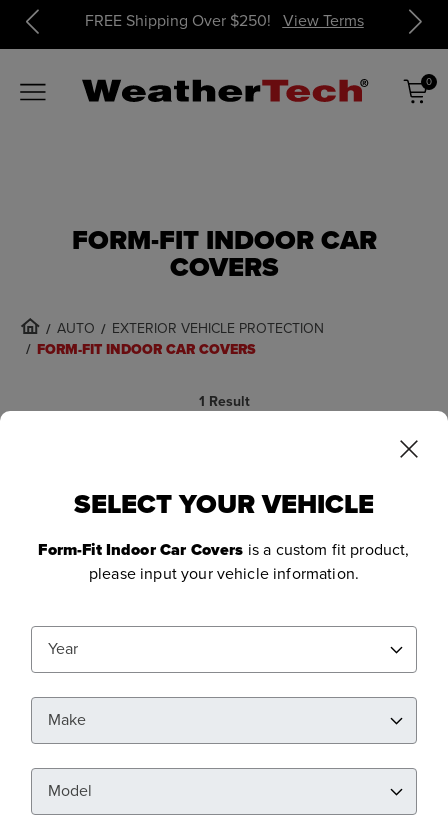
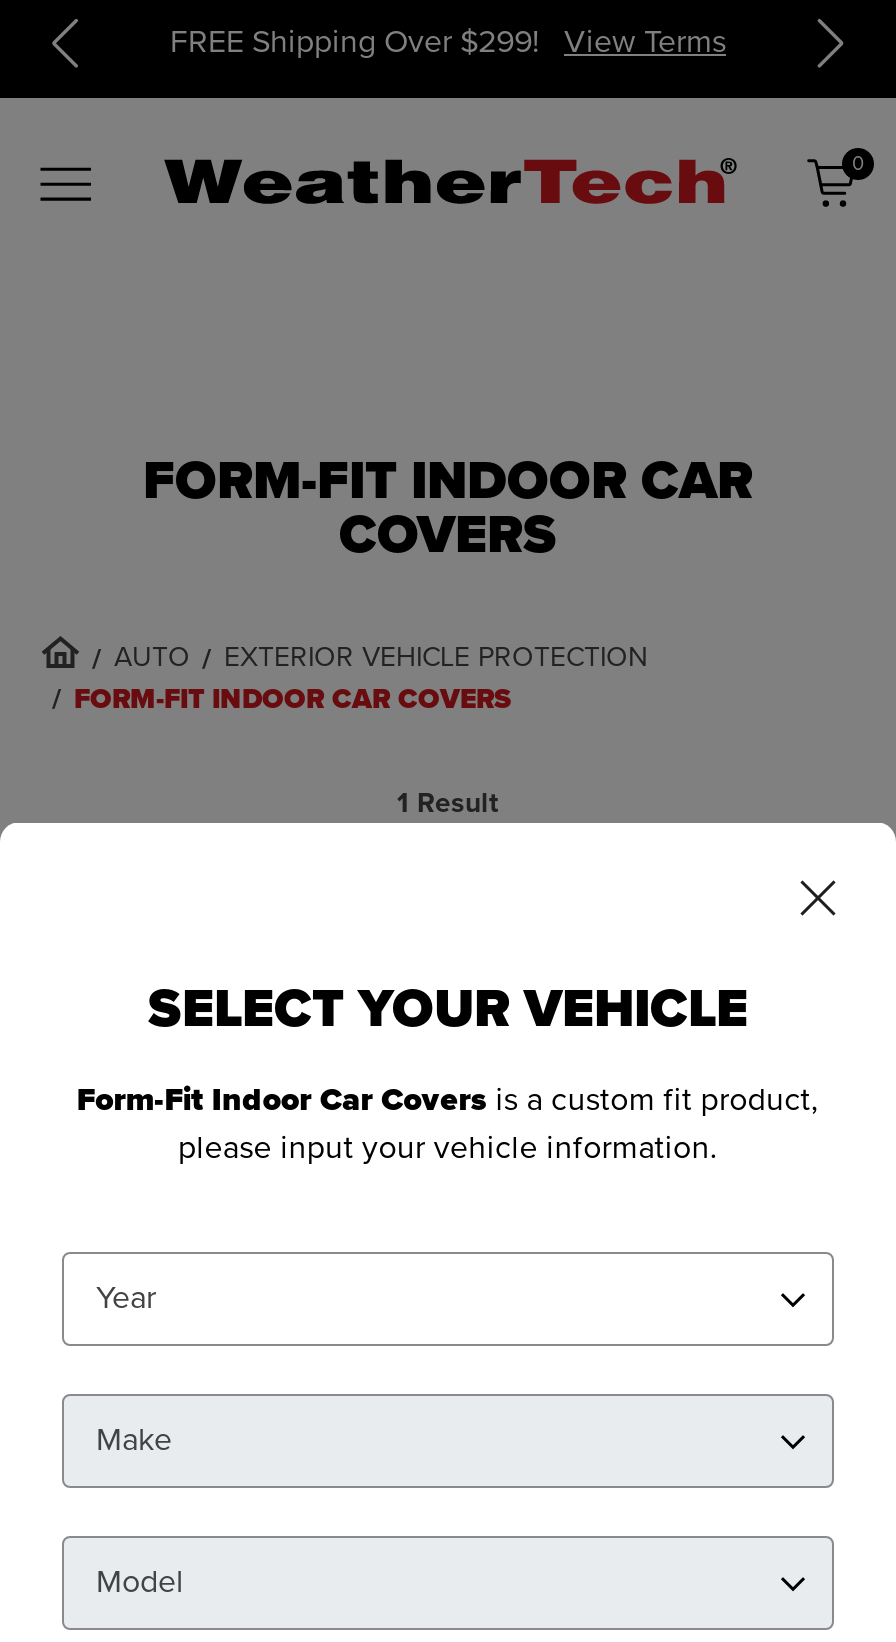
- FREE Shipping Over $250! View Terms
+ FREE Shipping Over $299! View Terms
